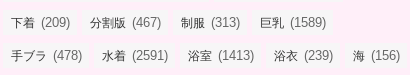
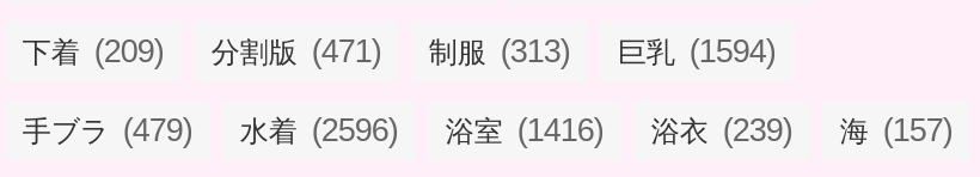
- 分割版 (467)
+ 分割版 (471)

- 巨乳 (1589)
+ 巨乳 (1594)

- 手ブラ (478)
+ 手ブラ (479)

- 水着 (2591)
+ 水着 (2596)

- 浴室 (1413)
+ 浴室 (1416)

- 海 (156)
+ 海 (157)
